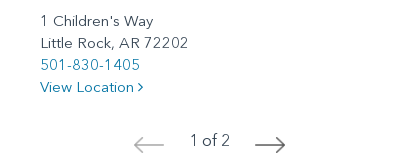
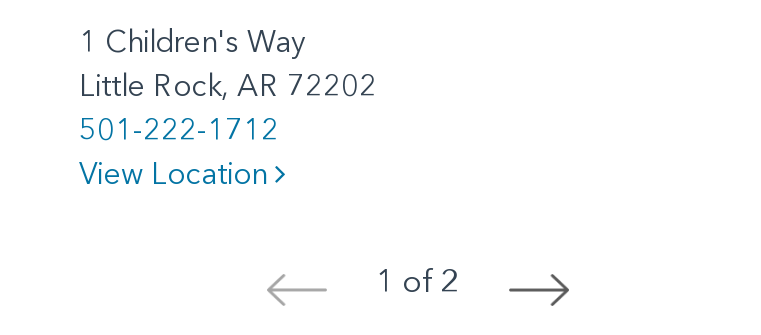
- 501-830-1405
+ 501-222-1712
